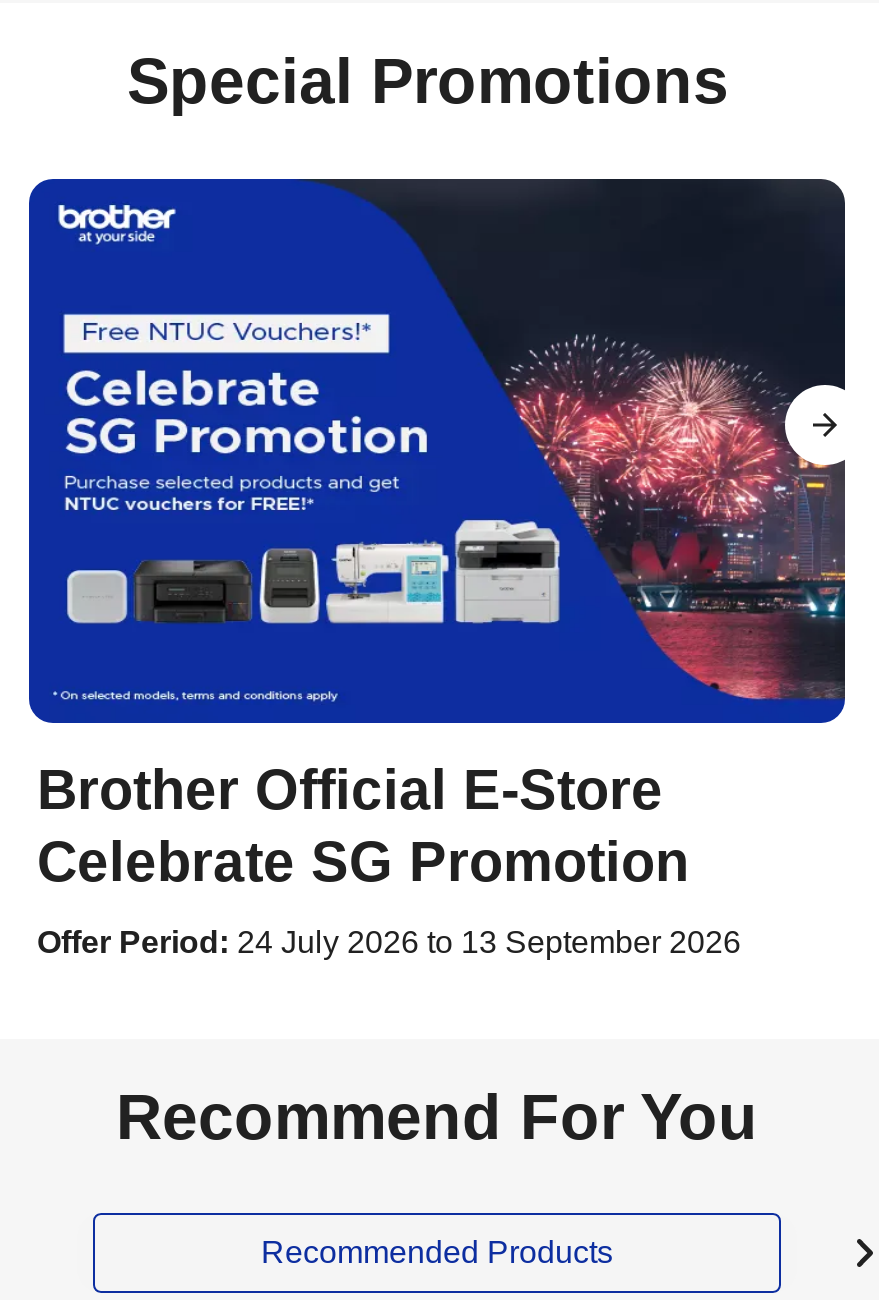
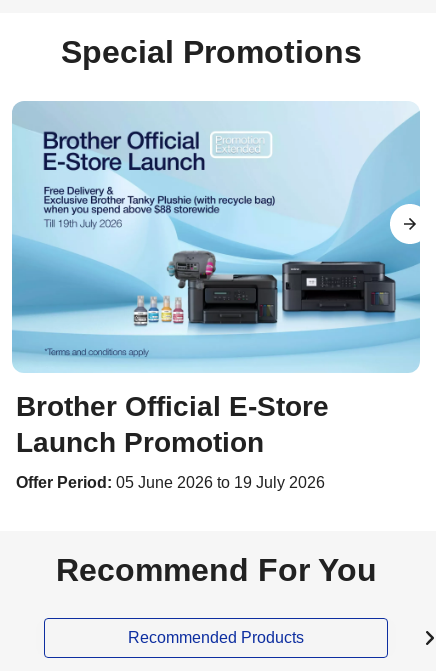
- [image]
+ [image]

- Celebrate SG Promotion
+ Launch Promotion

- Offer Period: 24 July 2026 to 13 September 2026
+ Offer Period: 05 June 2026 to 19 July 2026
